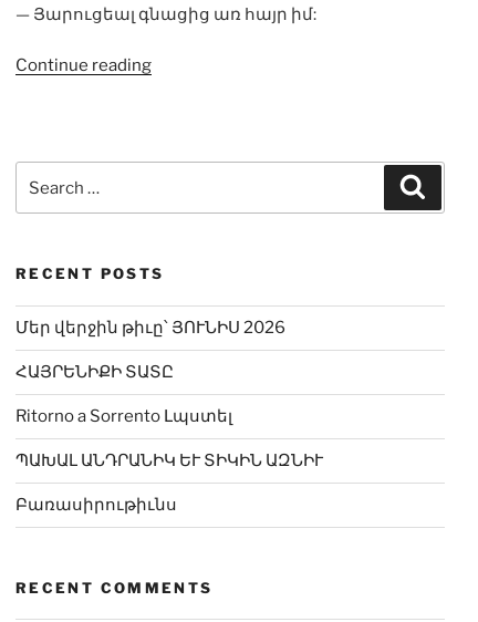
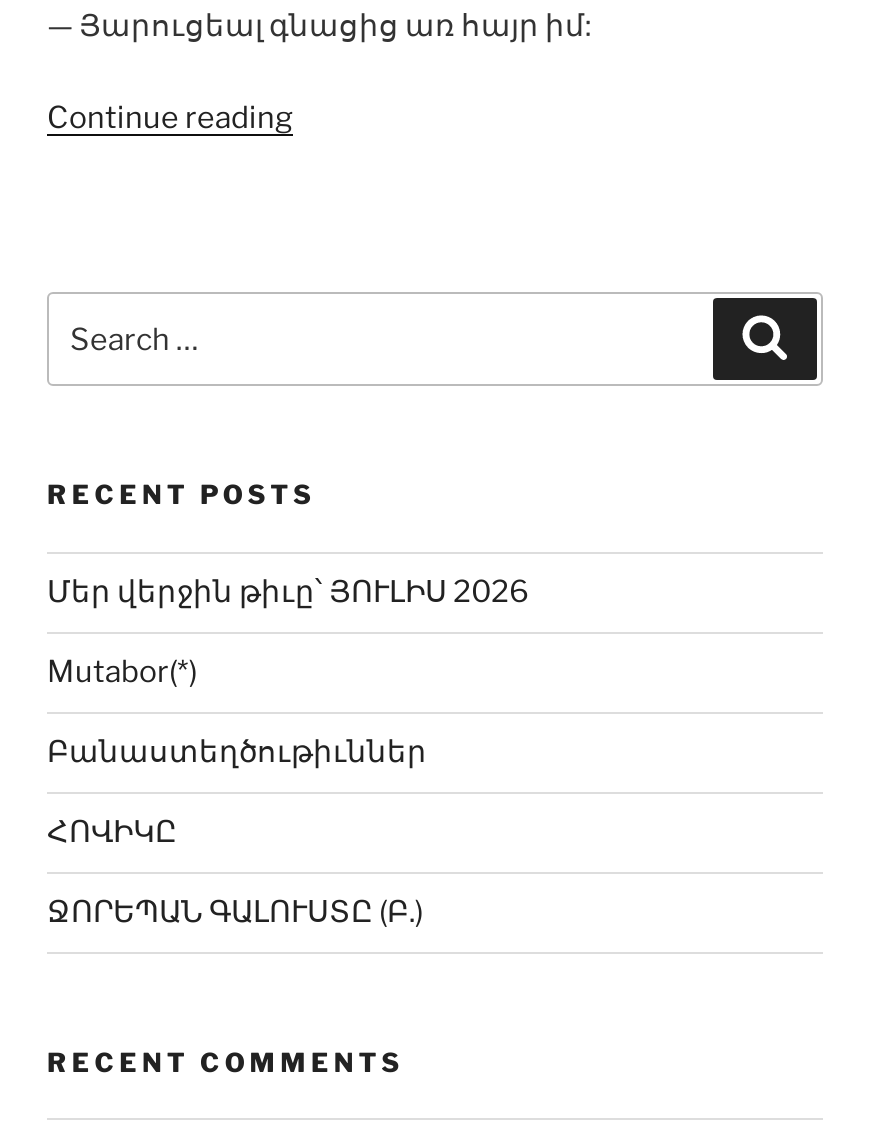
- Մեր վերջին թիւը՝ ՅՈՒՆԻՍ 2026
+ Մեր վերջին թիւը՝ ՅՈՒԼԻՍ 2026

- ՀԱՅՐԵՆԻՔԻ ՏԱՏԸ
+ Mutabor(*)

- Ritorno a Sorrento Լպստել
+ Բանաստեղծութիւններ

- ՊԱԽԱԼ ԱՆԴՐԱՆԻԿ ԵՒ ՏԻԿԻՆ ԱԶՆԻՒ
+ ՀՈՎԻԿԸ

- Բառասիրութիւնս
+ ՋՈՐԵՊԱՆ ԳԱԼՈՒՍՏԸ (Բ.)
